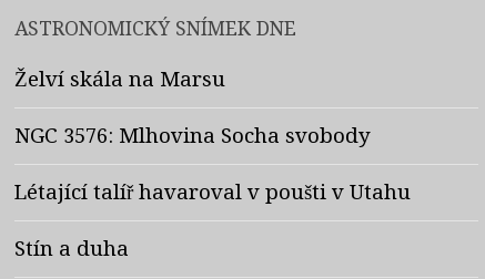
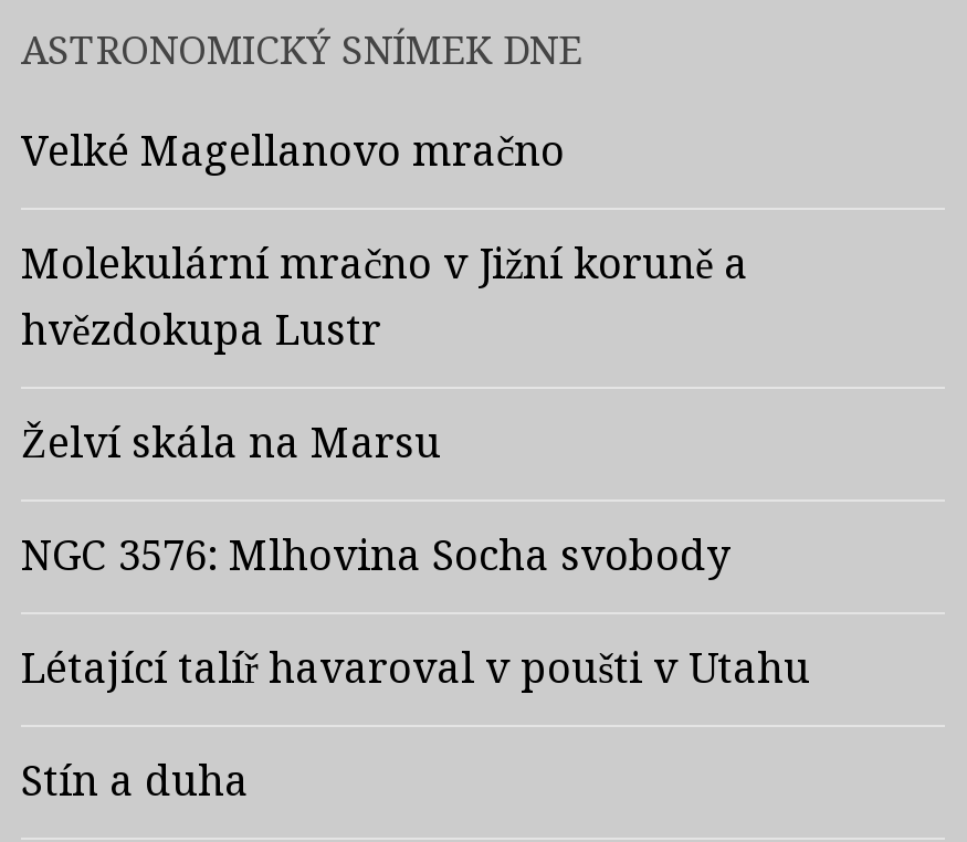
+ Velké Magellanovo mračno
+ Molekulární mračno v Jižní koruně a
+ hvězdokupa Lustr
